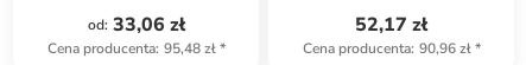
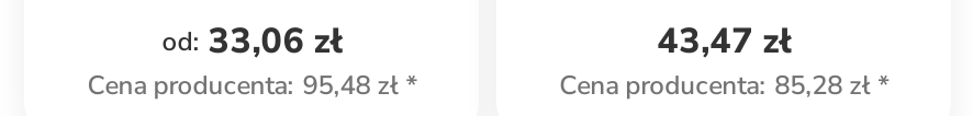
- 52,17 zł
- Cena producenta: 90,96 zł *
+ 43,47 zł
+ Cena producenta: 85,28 zł *
